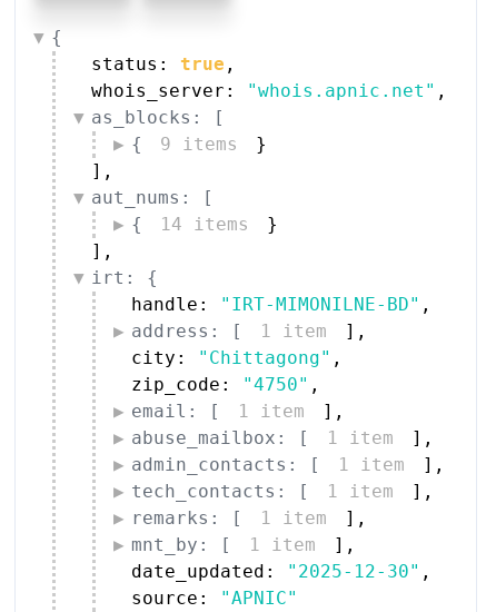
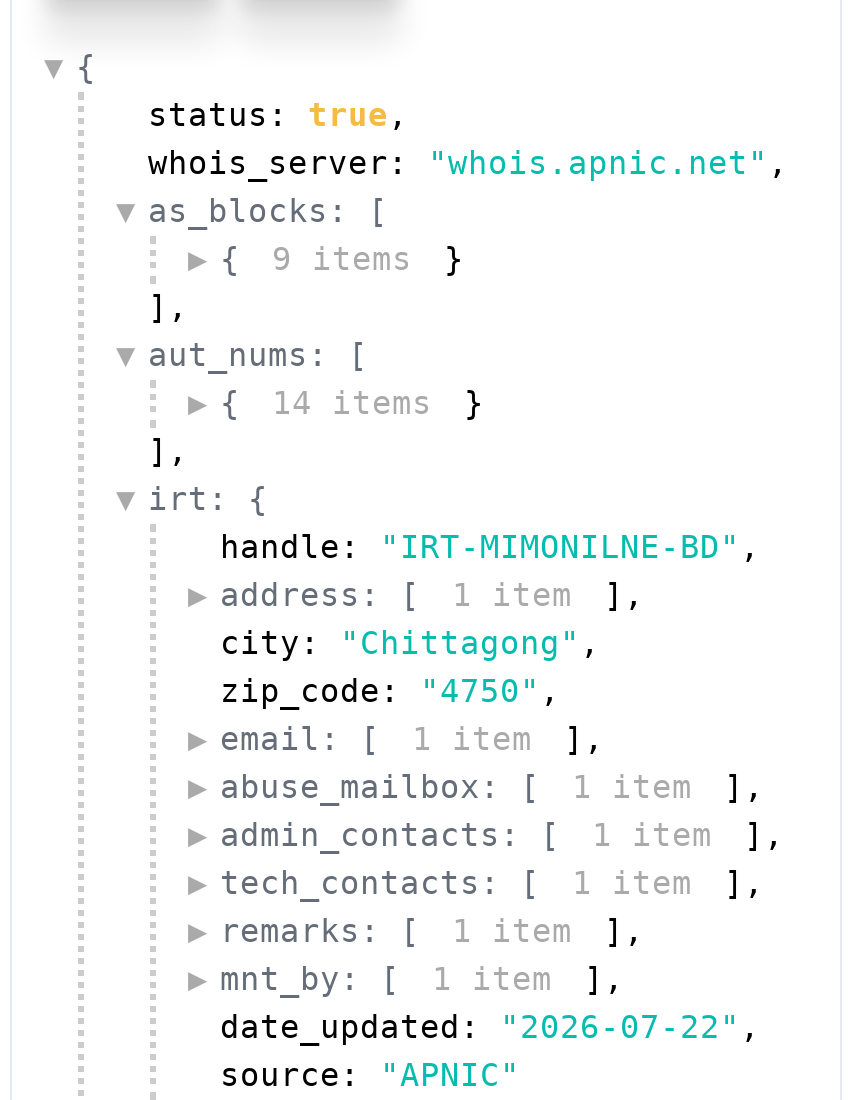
- date_updated: "2025-12-30",
+ date_updated: "2026-07-22",
